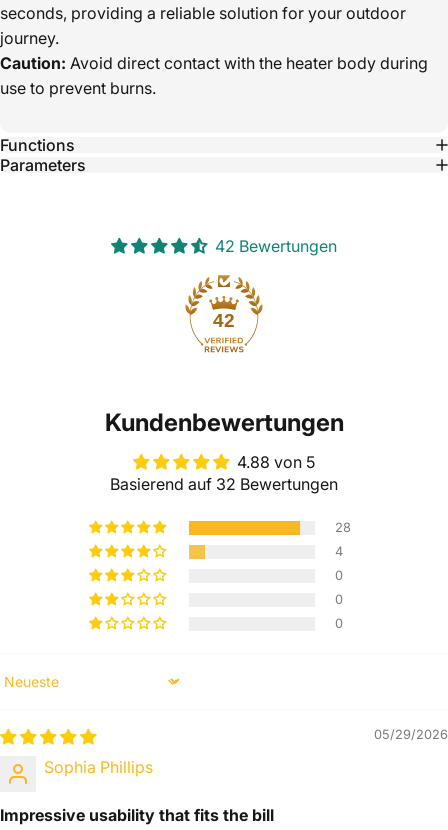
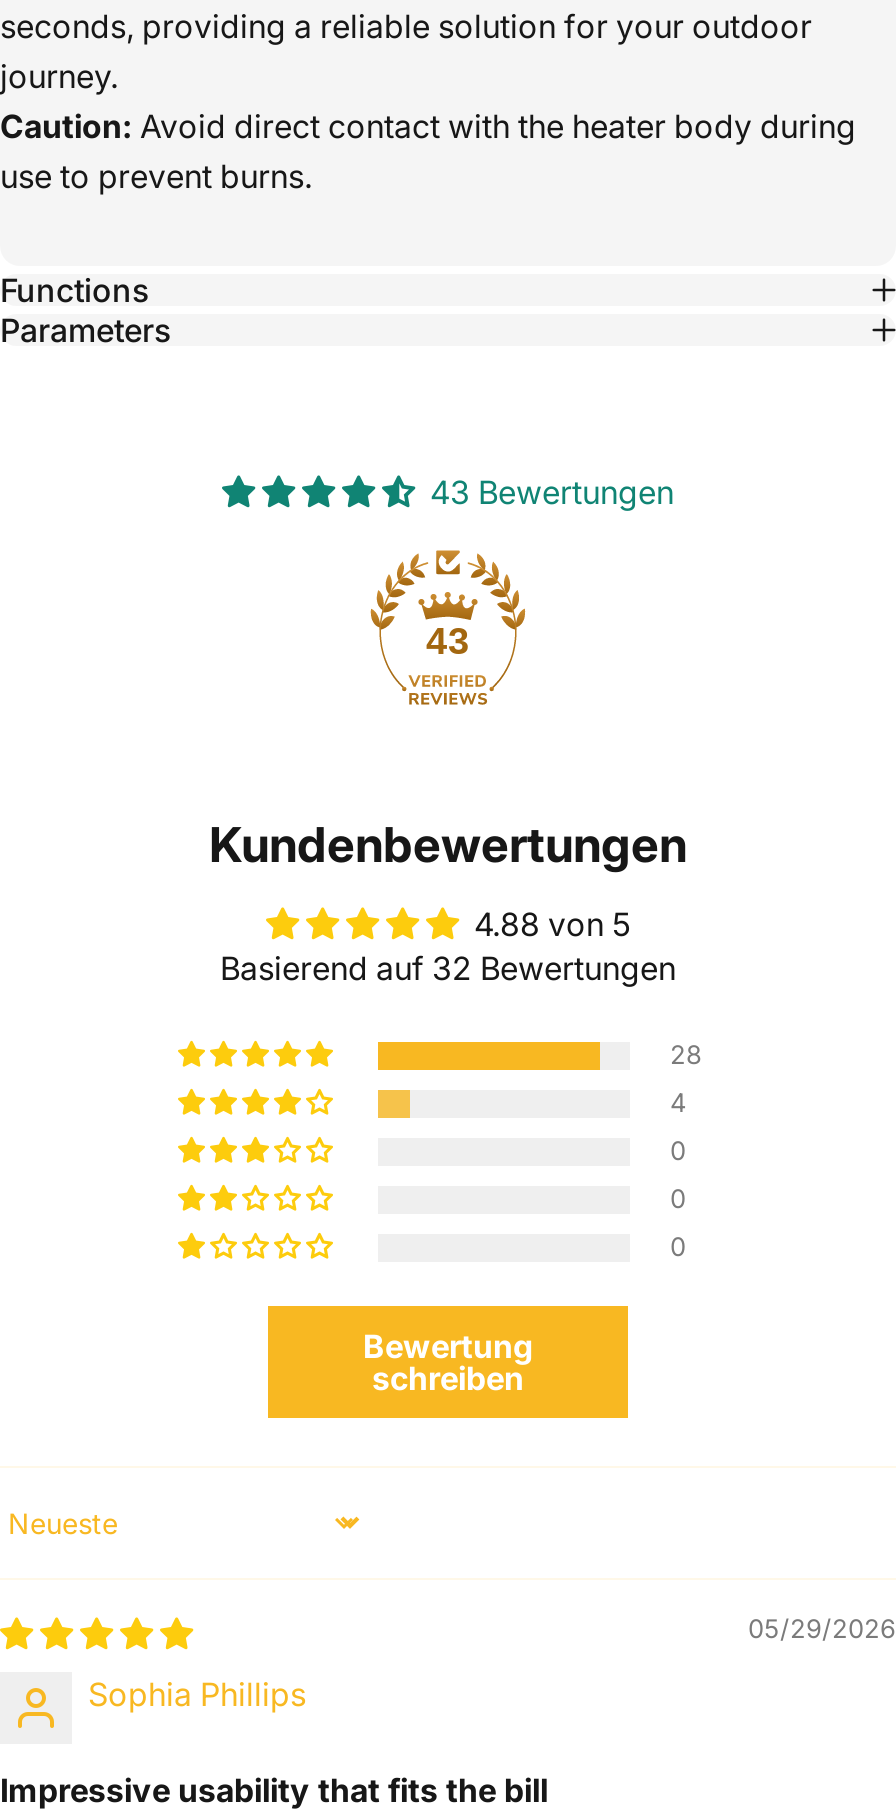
- 42 Bewertungen
+ 43 Bewertungen

- 42
+ 43

+ Bewertung
+ schreiben
